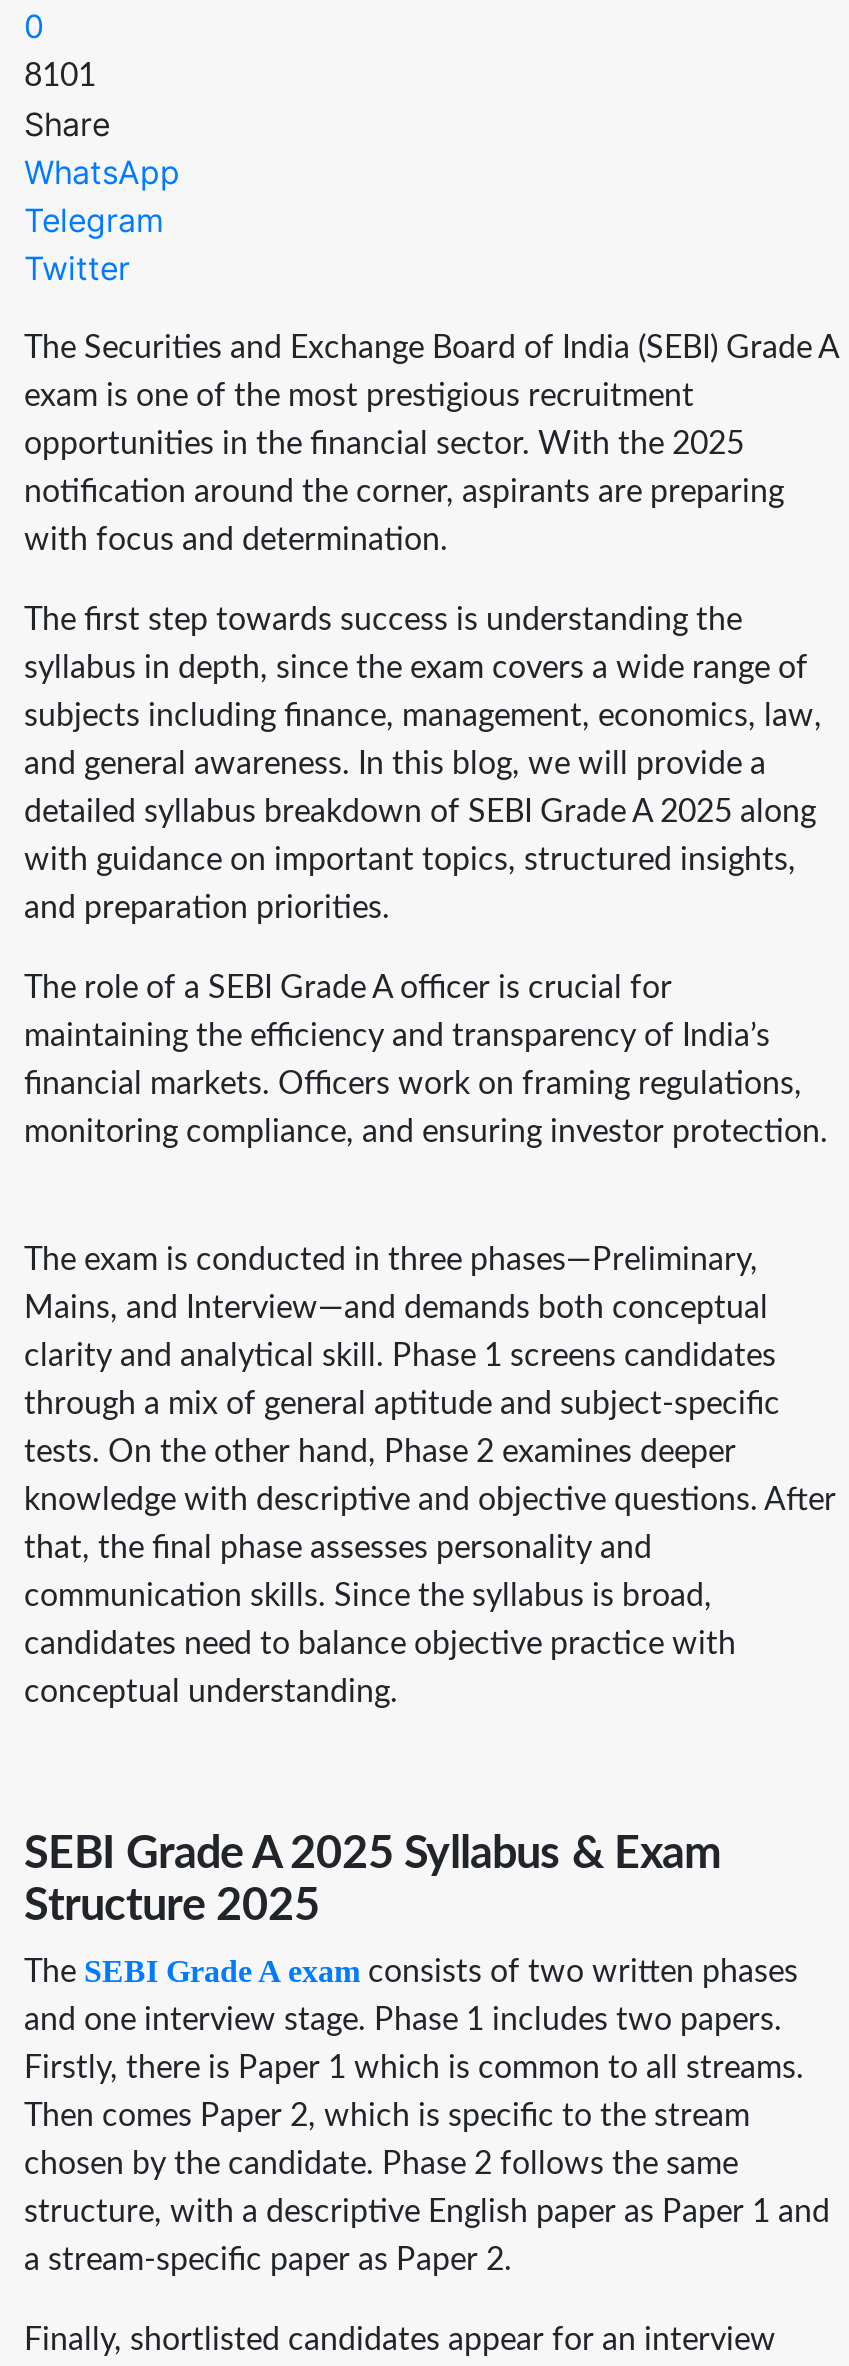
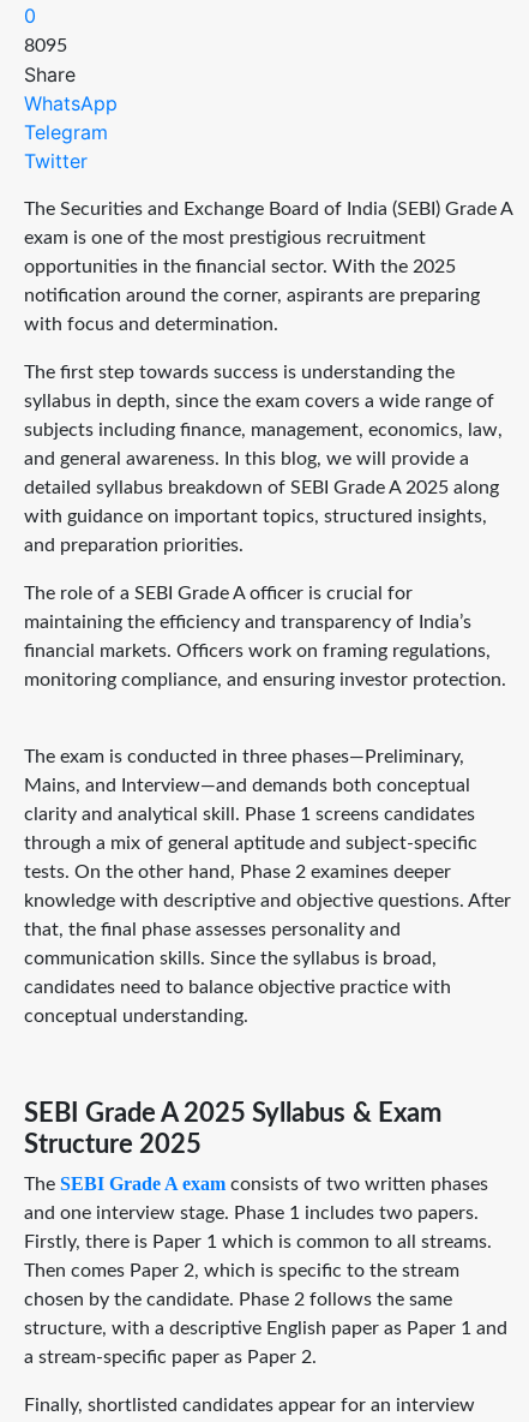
- 8101
+ 8095
